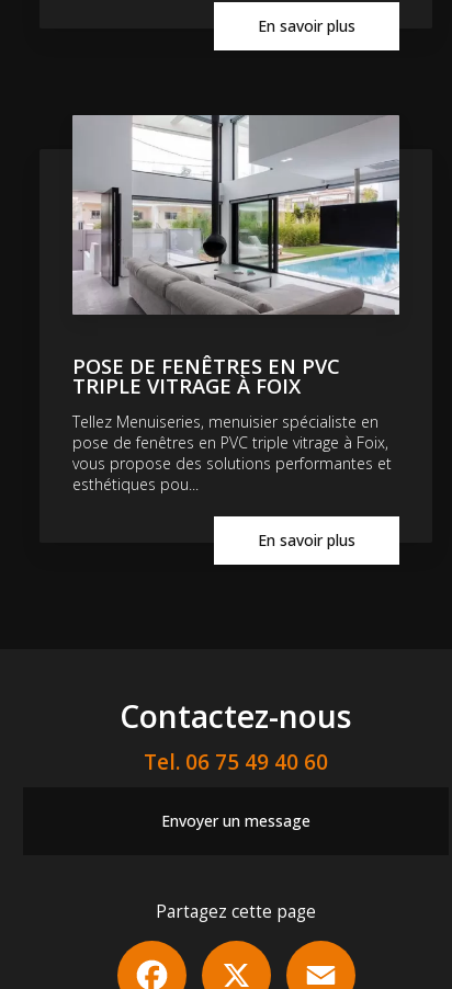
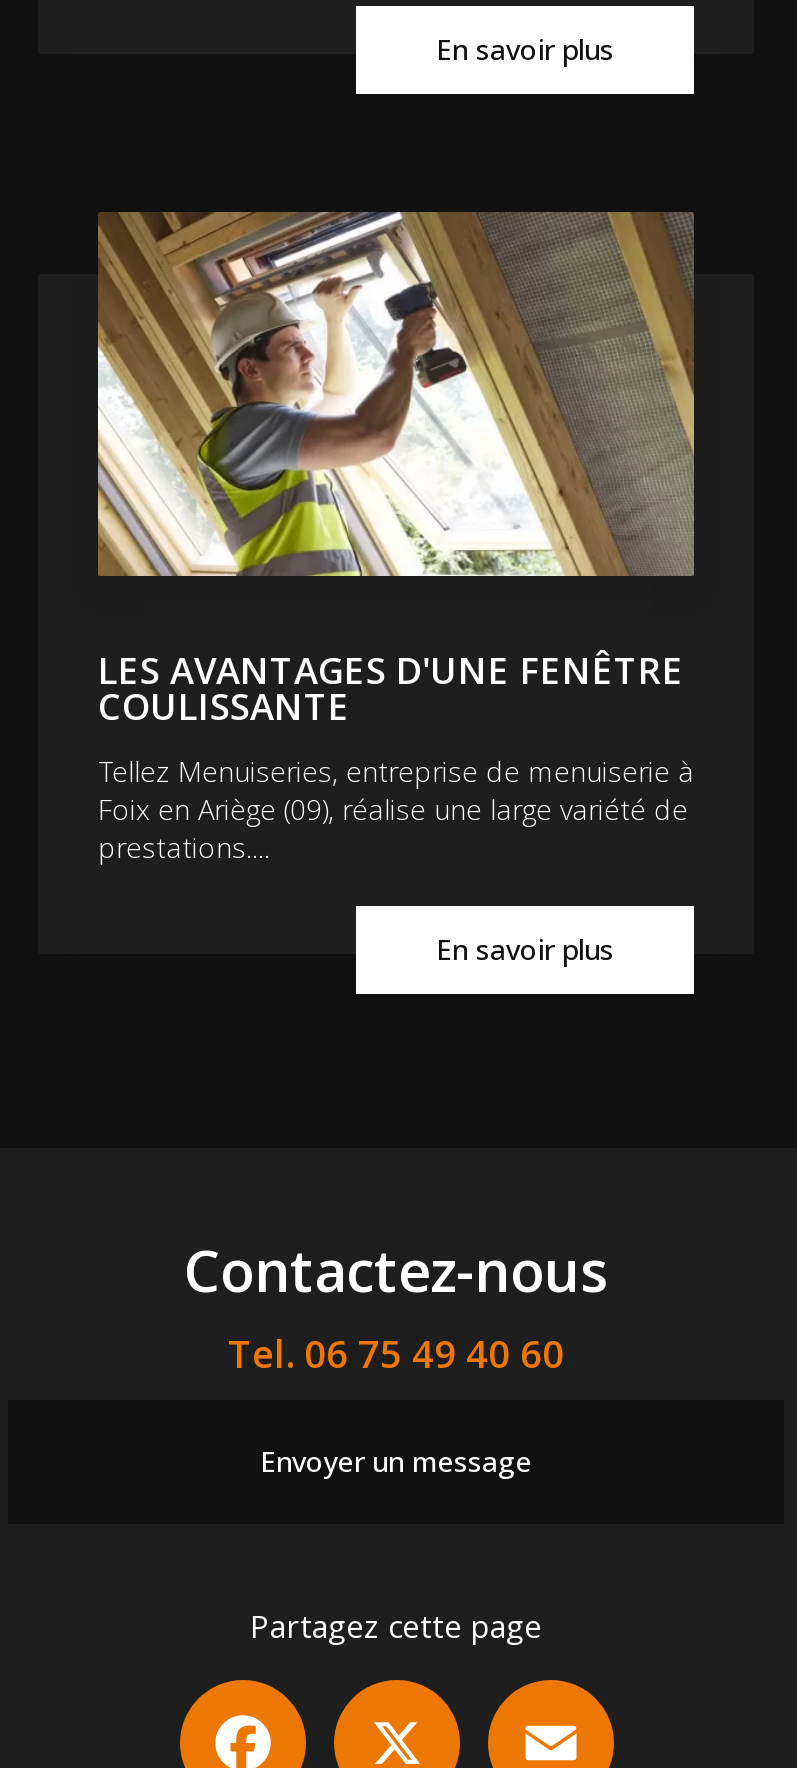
- [image]
- POSE DE FENÊTRES EN PVC
- TRIPLE VITRAGE À FOIX
+ [image]
+ LES AVANTAGES D'UNE FENÊTRE
+ COULISSANTE

- Tellez Menuiseries, menuisier spécialiste en
- pose de fenêtres en PVC triple vitrage à Foix,
- vous propose des solutions performantes et
- esthétiques pou...
+ Tellez Menuiseries, entreprise de menuiserie à
+ Foix en Ariège (09), réalise une large variété de
+ prestations....
